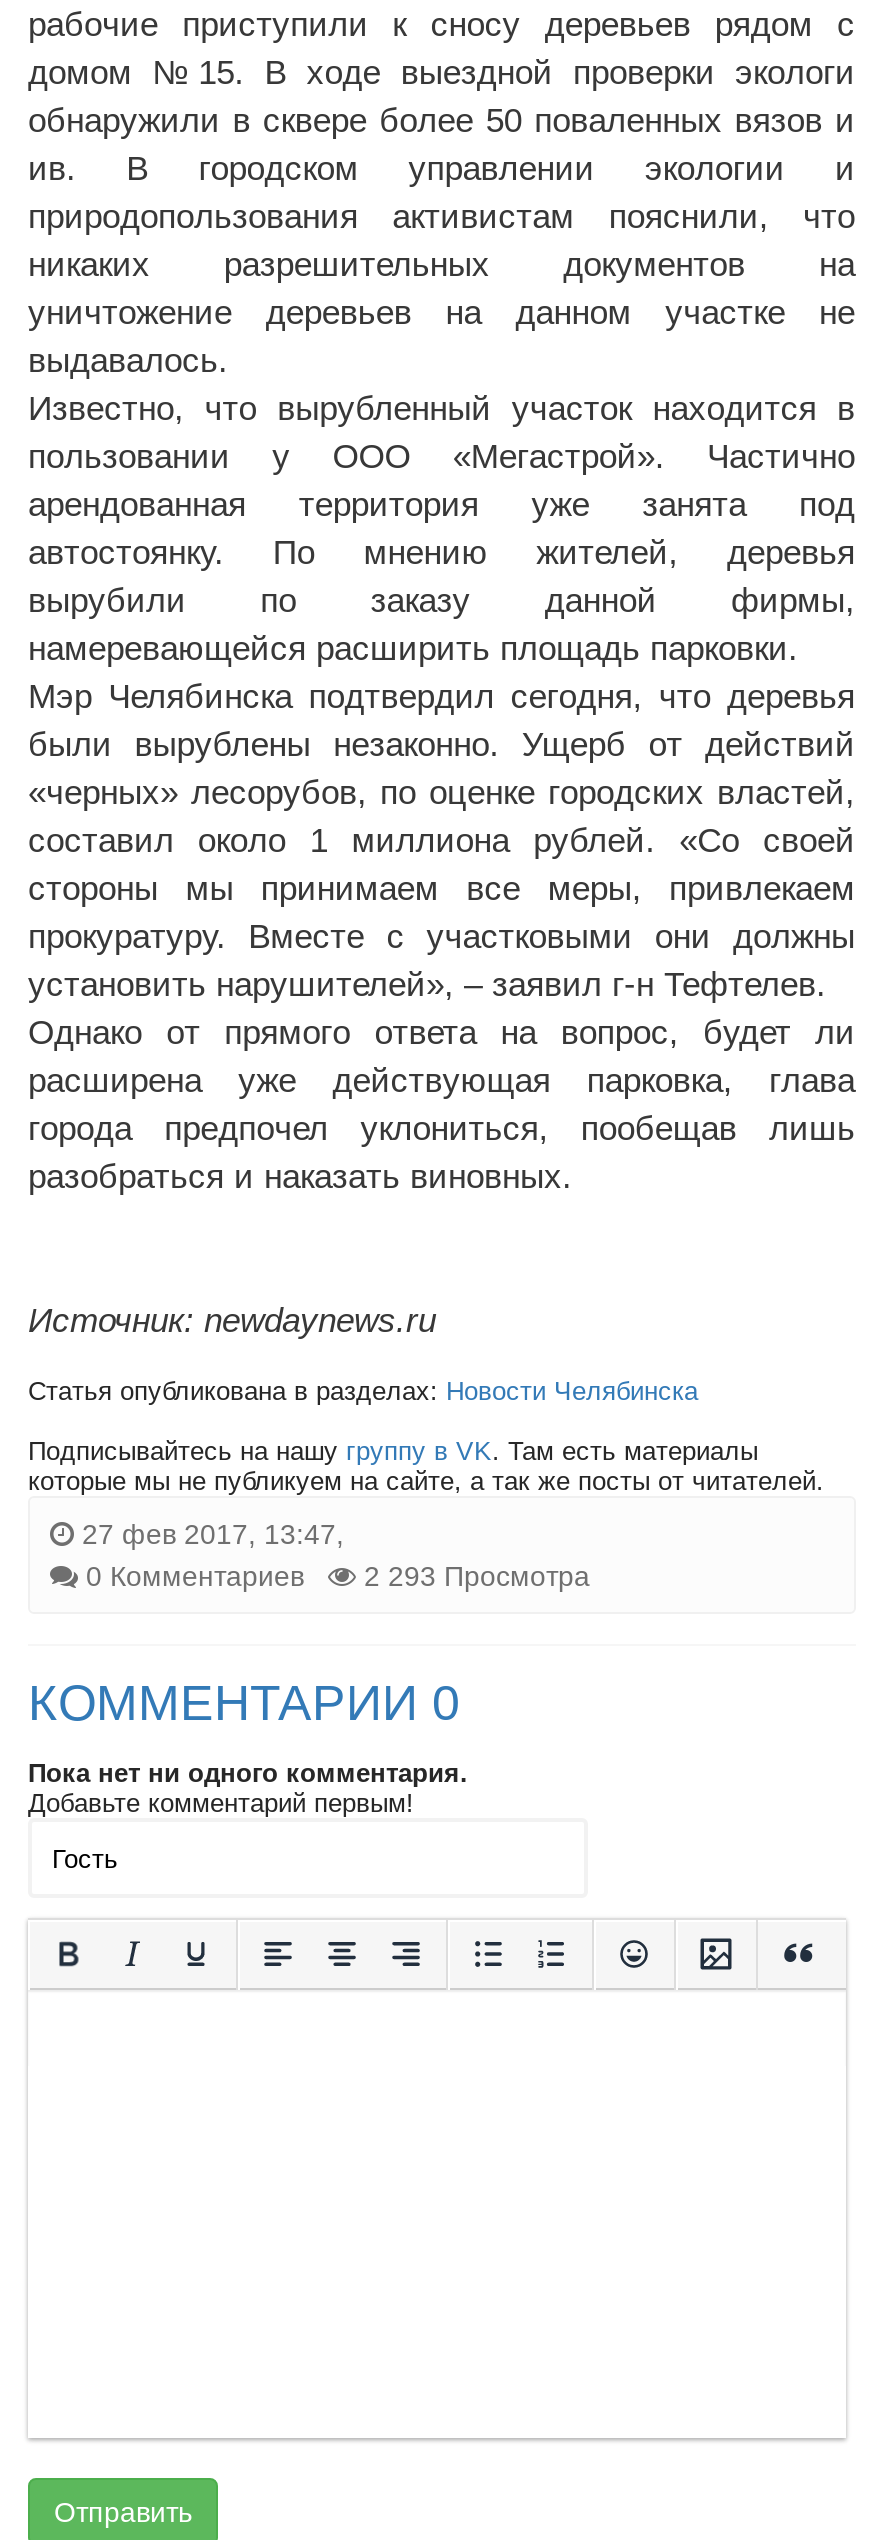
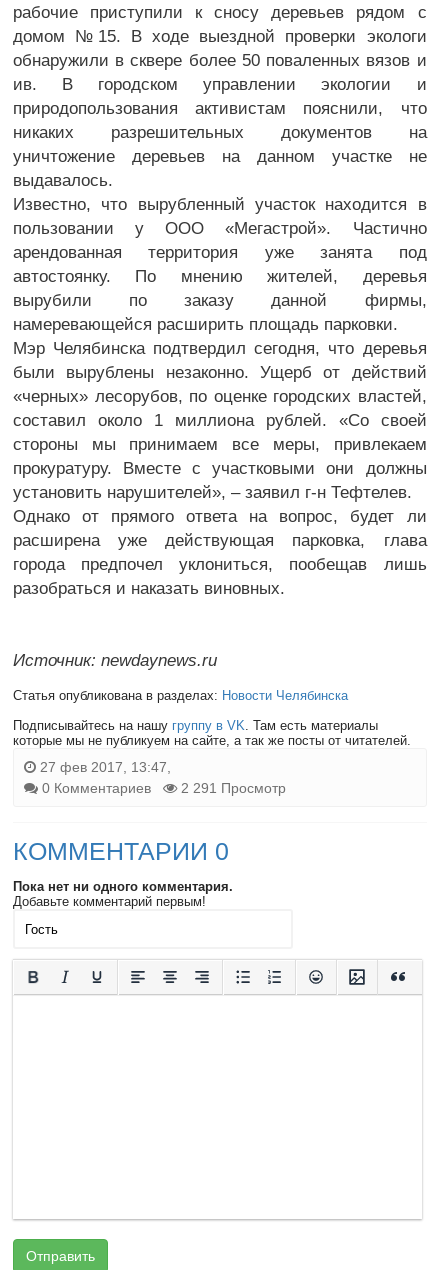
- 0 Комментариев 2 293 Просмотра
+ 0 Комментариев 2 291 Просмотр
